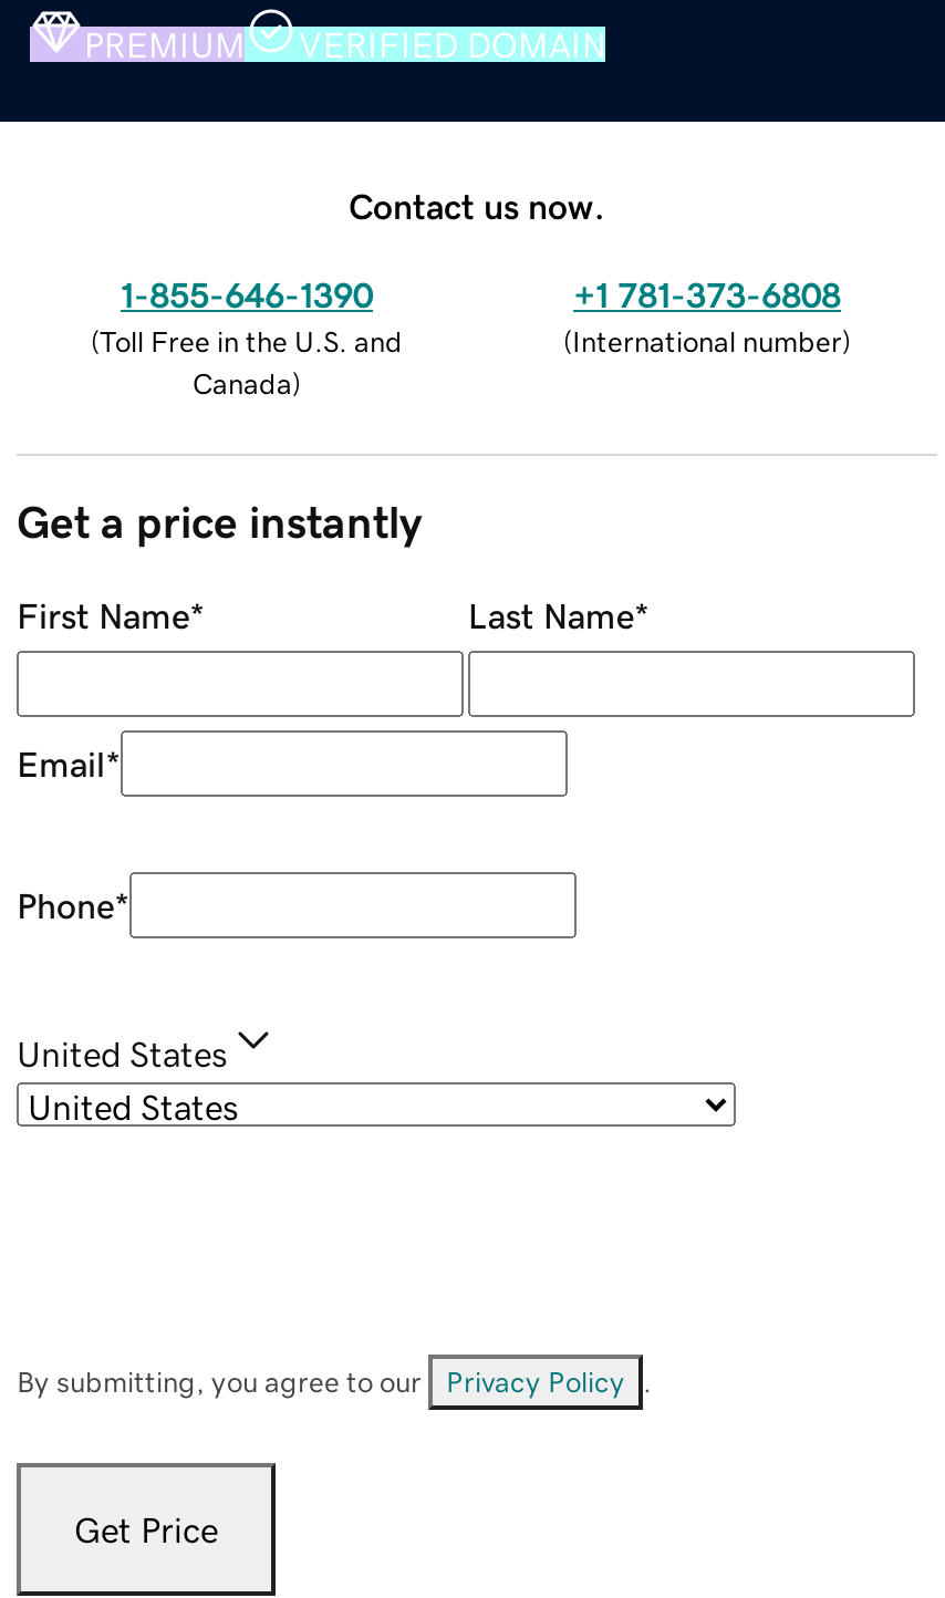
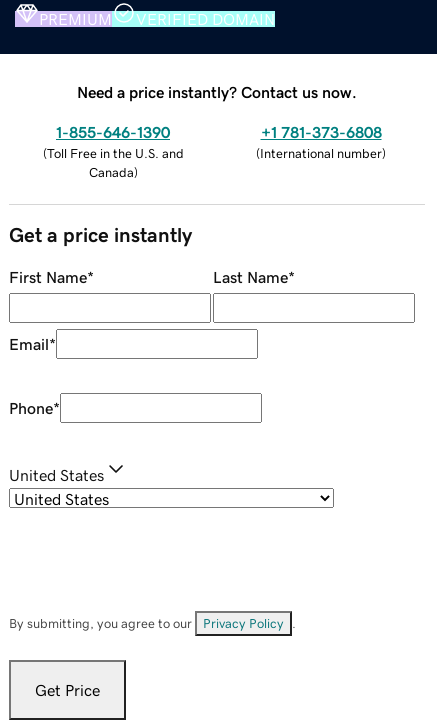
- Contact us now.
+ Need a price instantly? Contact us now.
